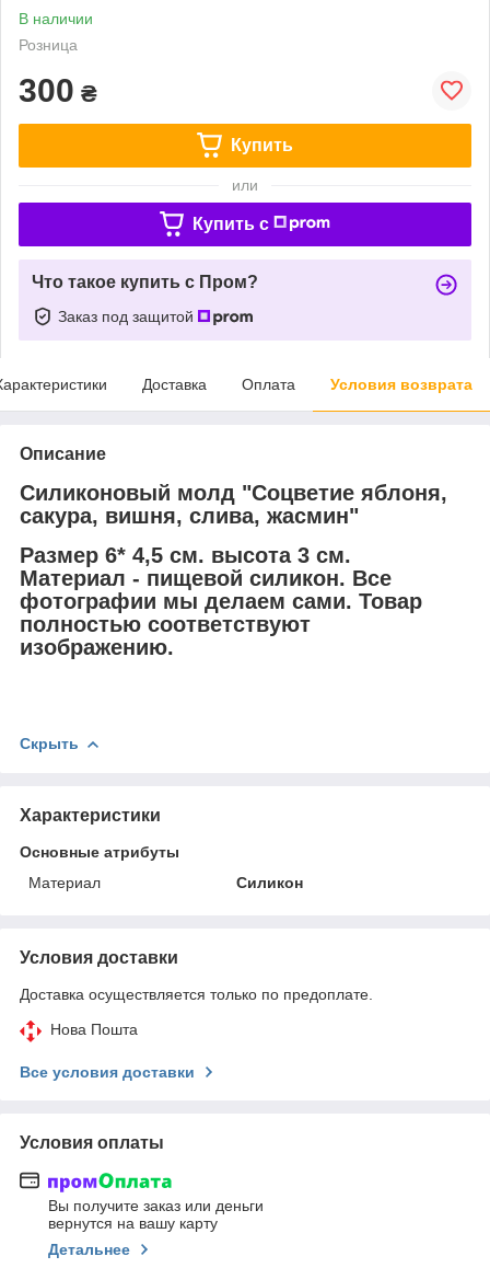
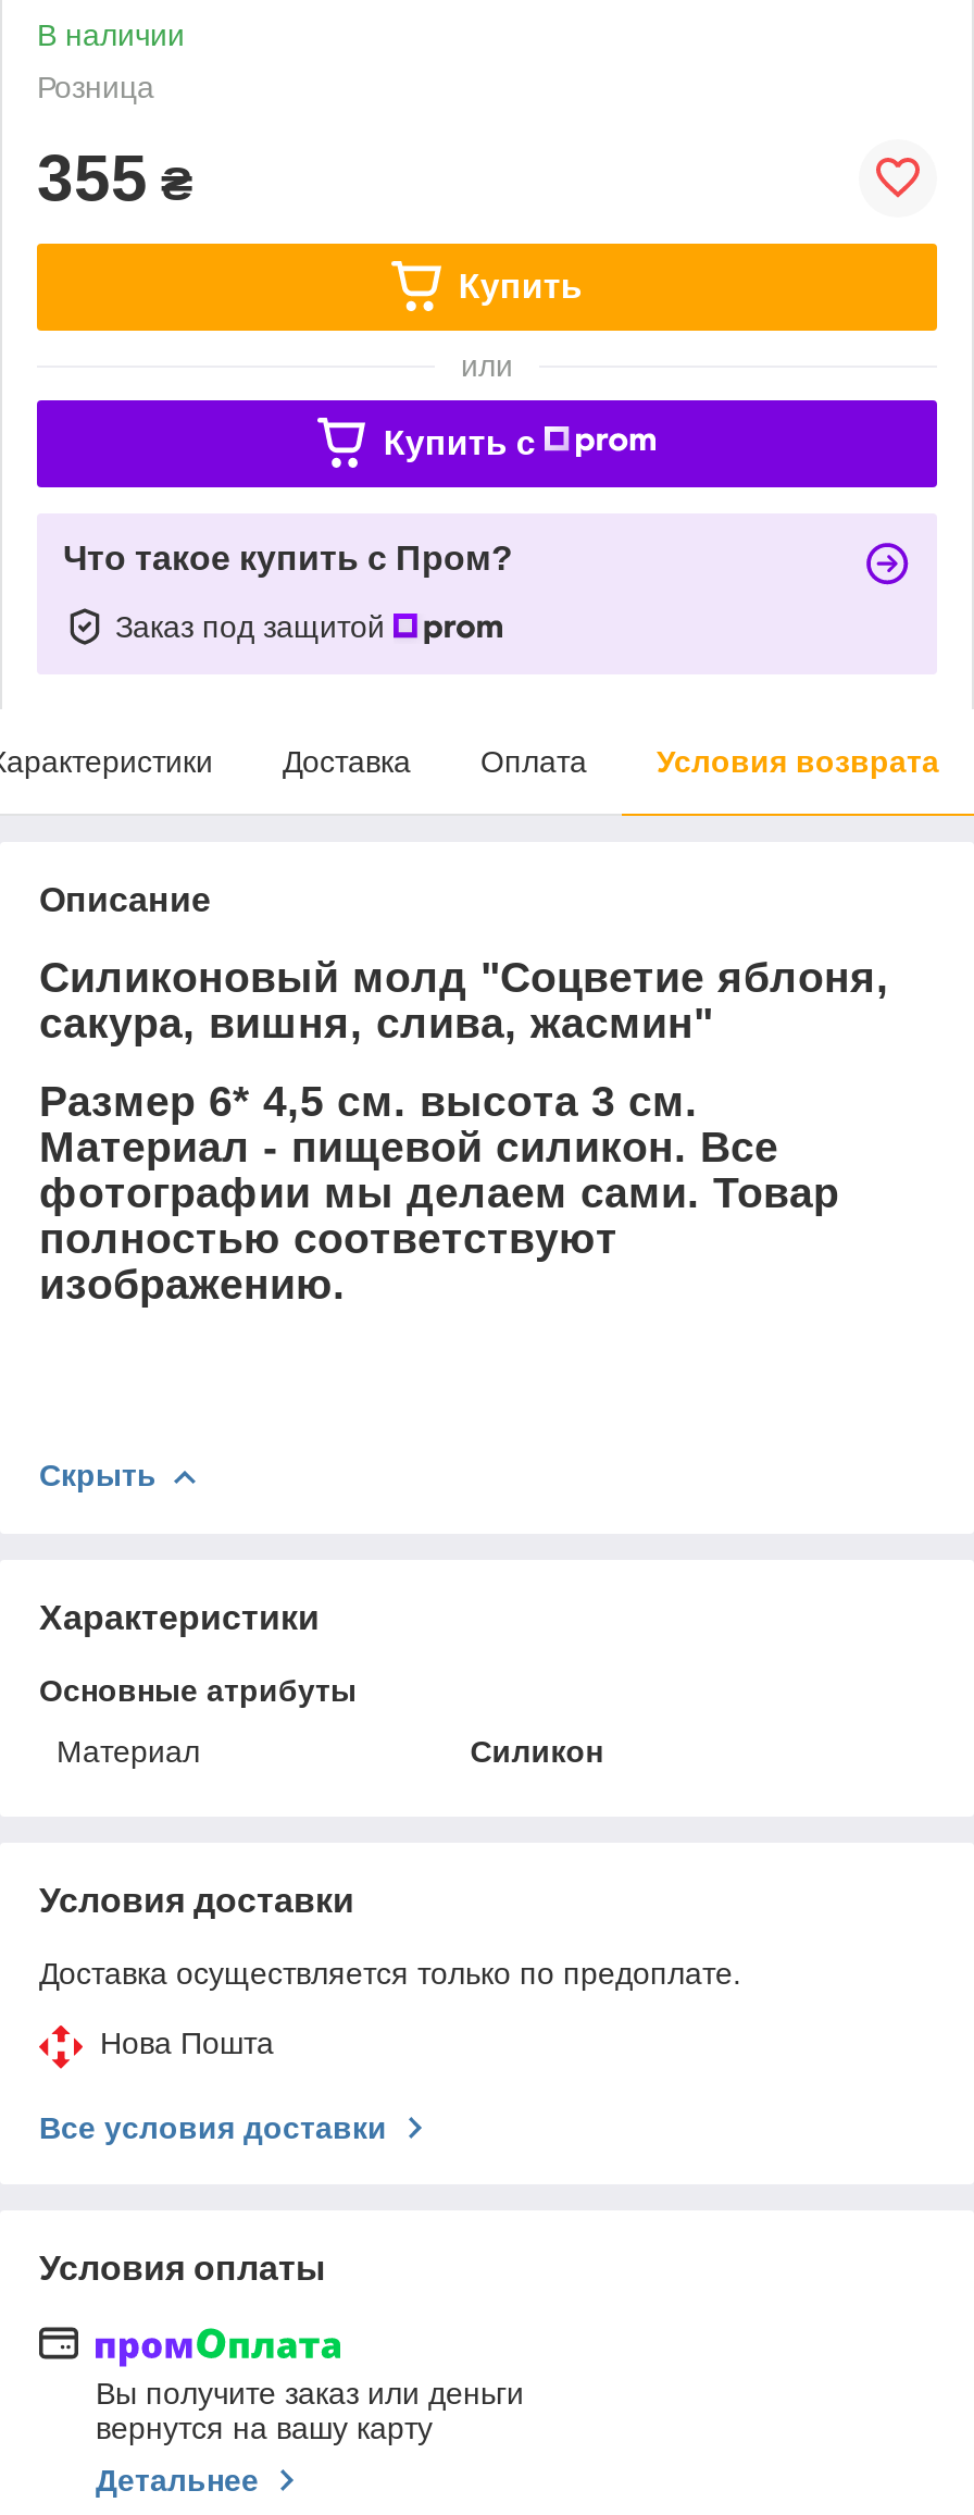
- 300 ₴
+ 355 ₴
